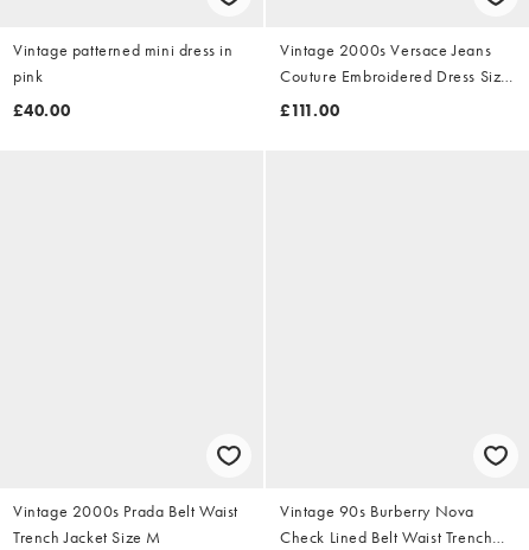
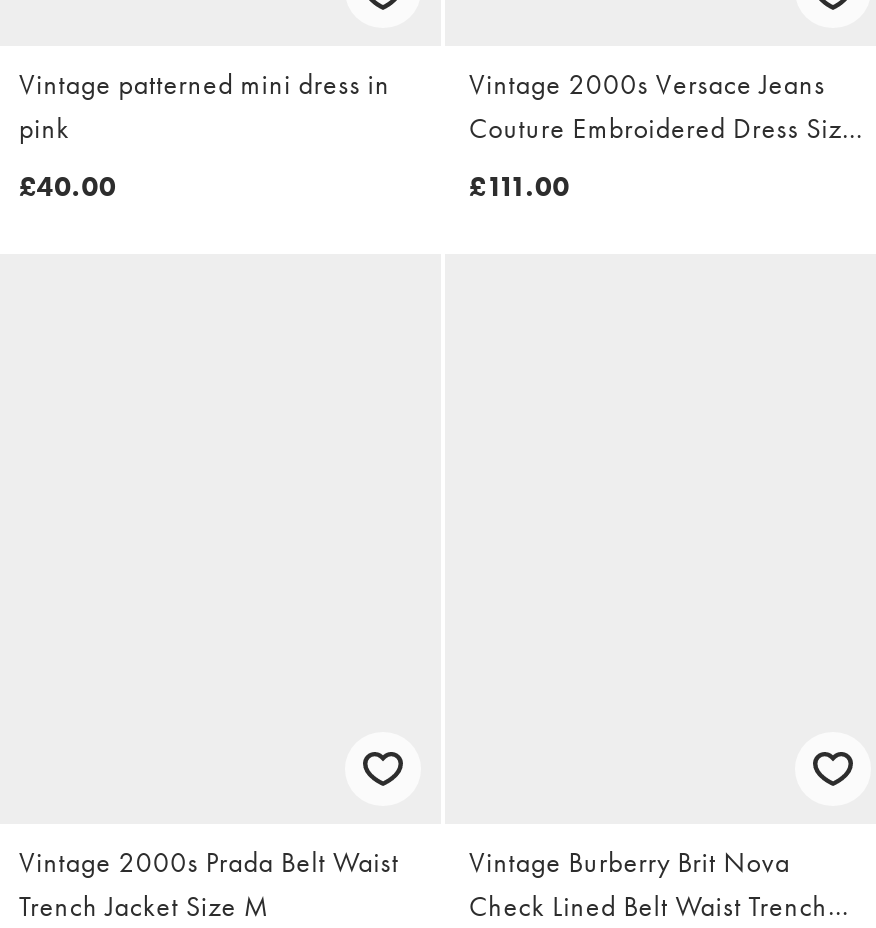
- Vintage 90s Burberry Nova
+ Vintage Burberry Brit Nova
